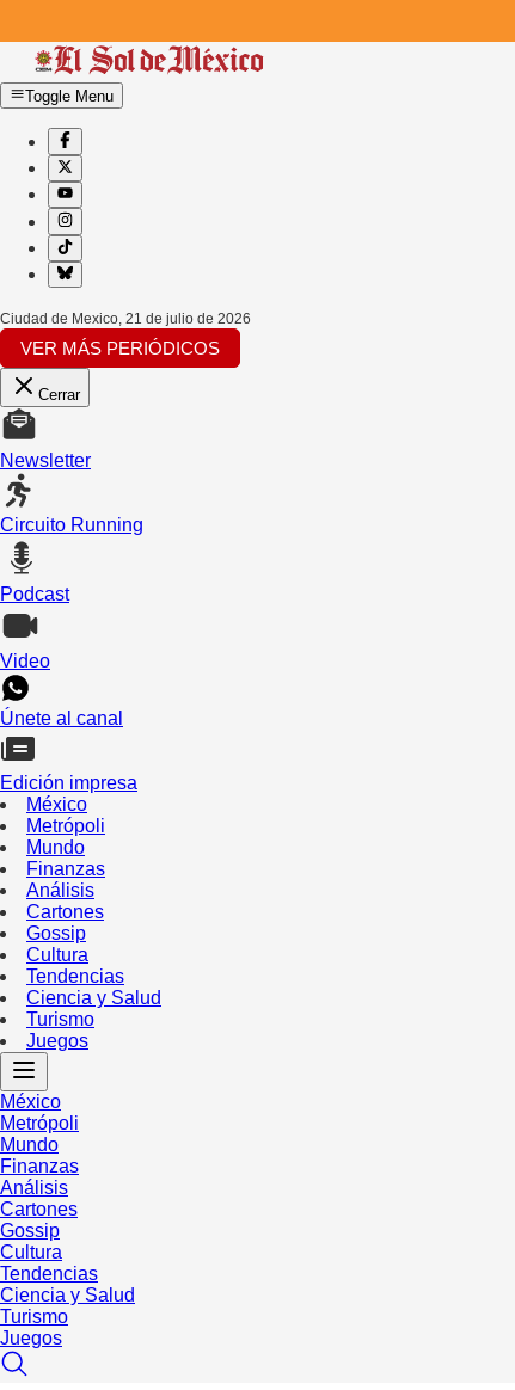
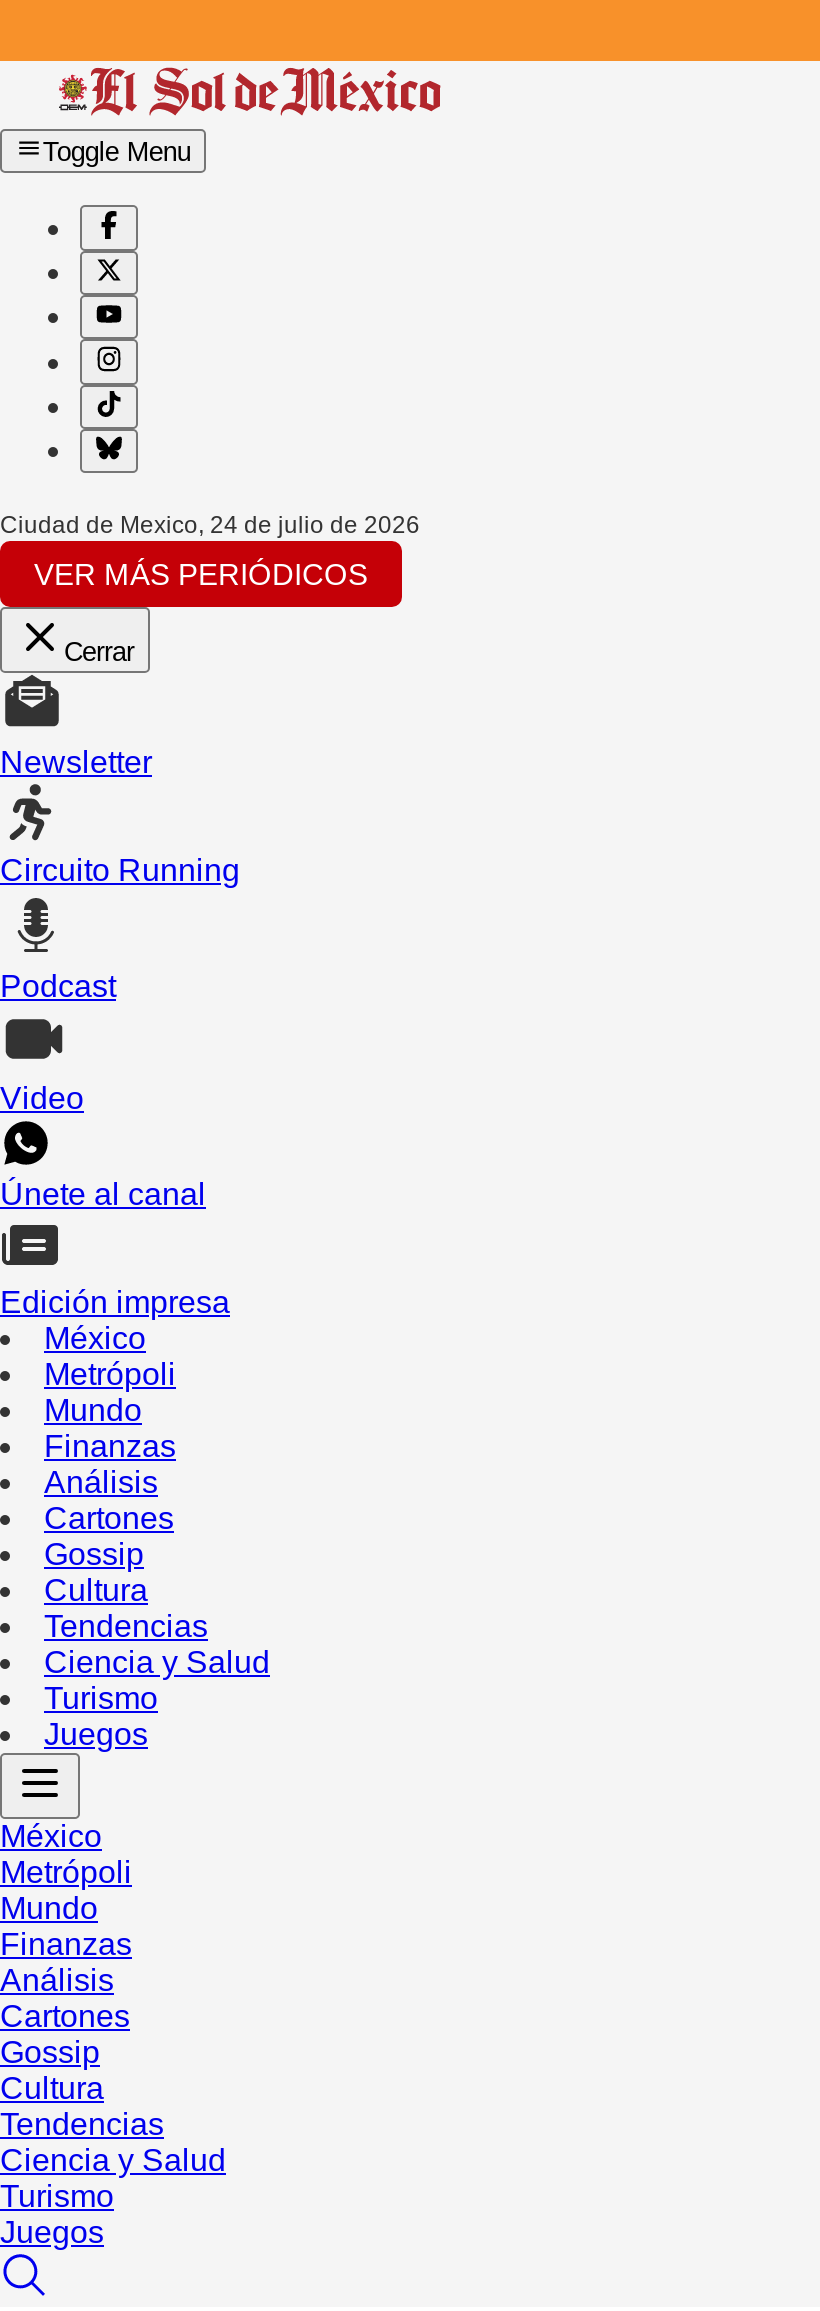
- Ciudad de Mexico, 21 de julio de 2026
+ Ciudad de Mexico, 24 de julio de 2026
